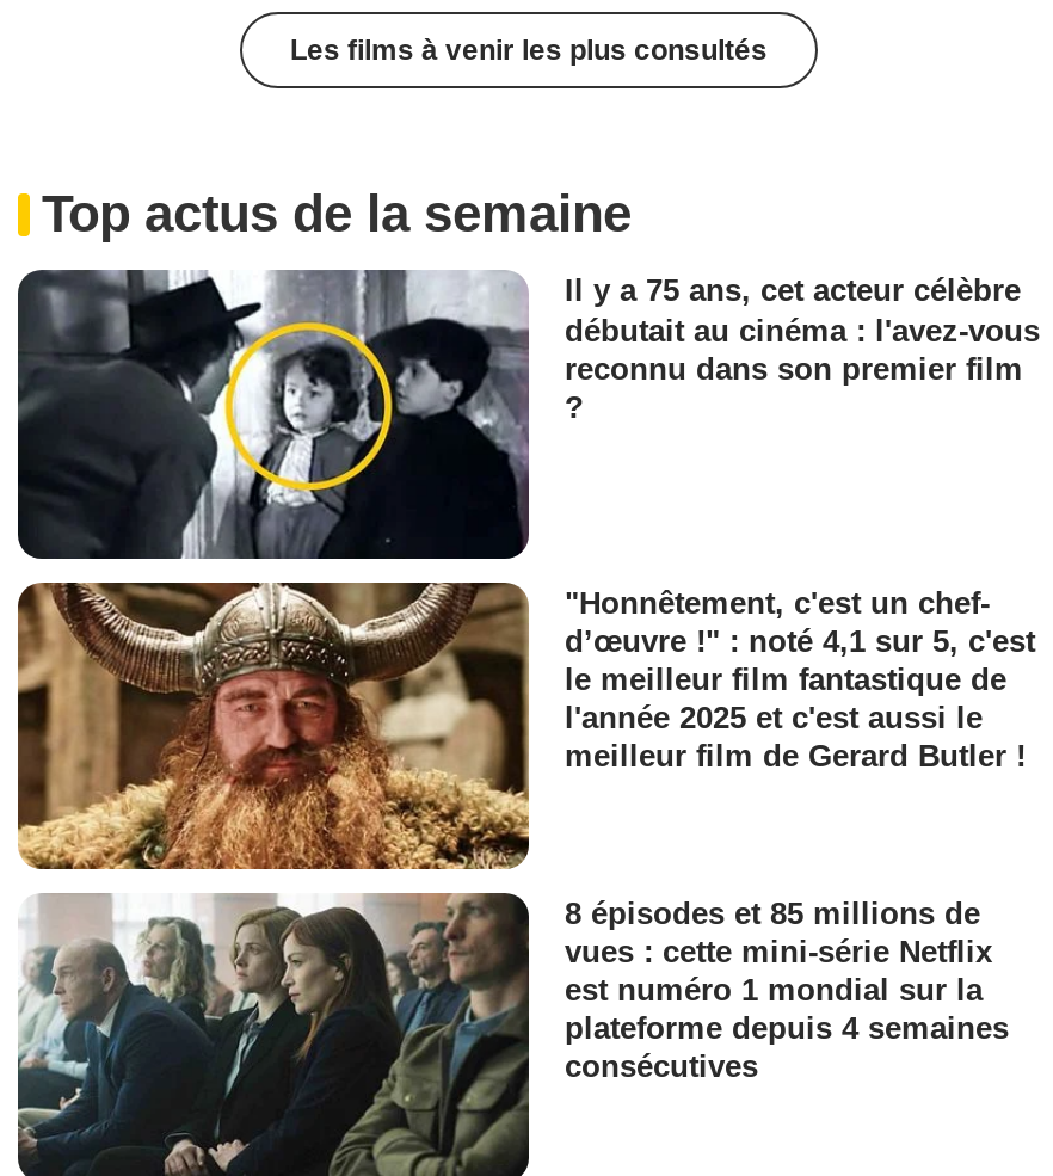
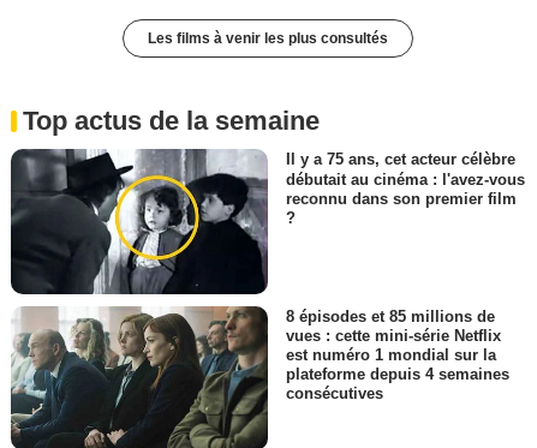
- [image]
- "Honnêtement, c'est un chef-
- d’œuvre !" : noté 4,1 sur 5, c'est
- le meilleur film fantastique de
- l'année 2025 et c'est aussi le
- meilleur film de Gerard Butler !
